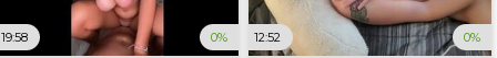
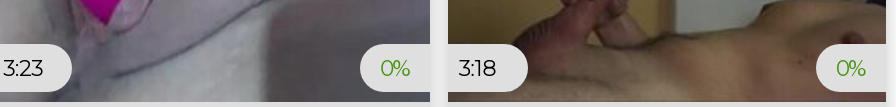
- 19:58
+ 3:23

- 0% 12:52
+ 0% 3:18
